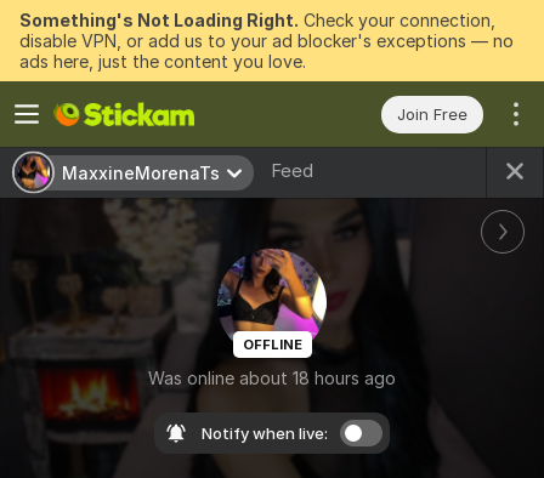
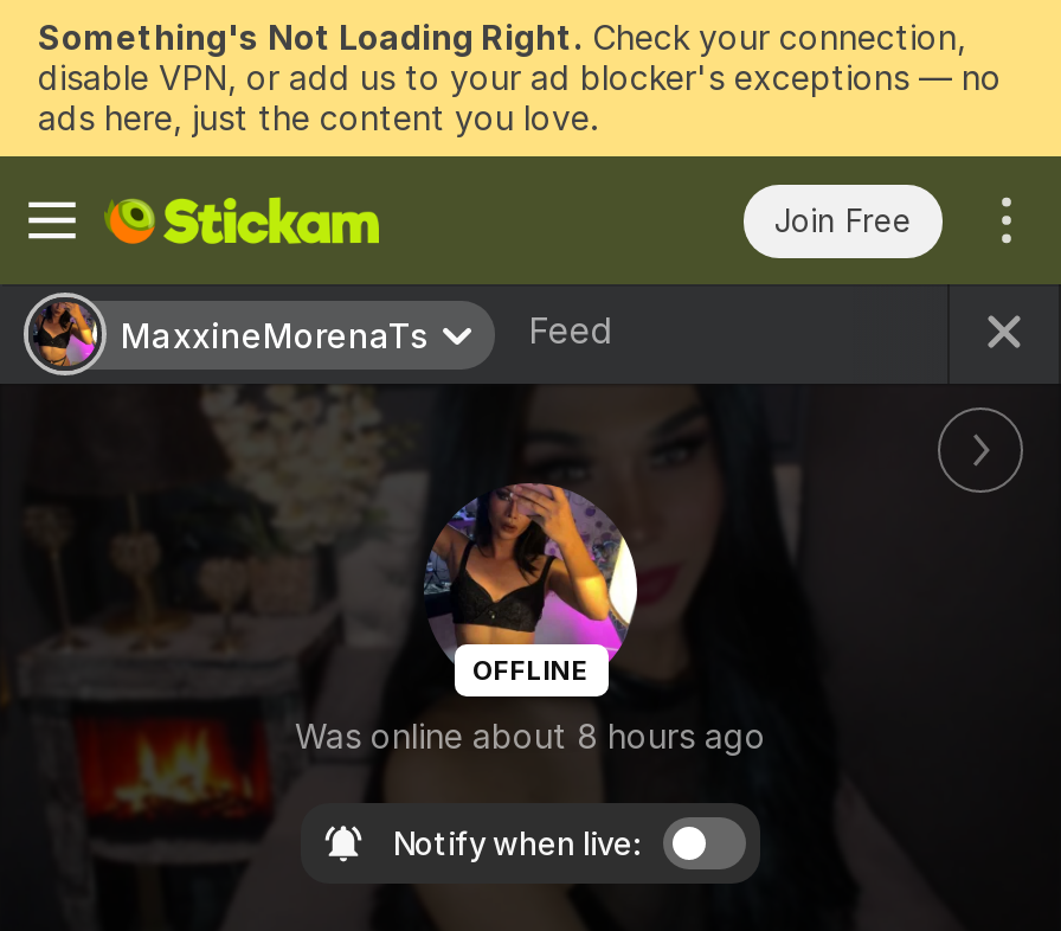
- Was online about 18 hours ago
+ Was online about 8 hours ago
